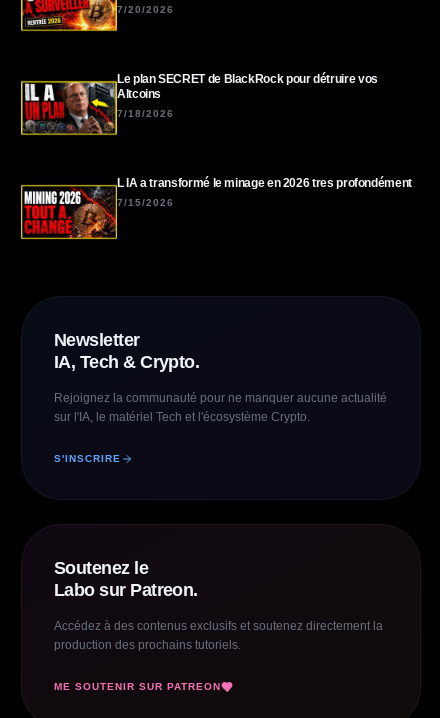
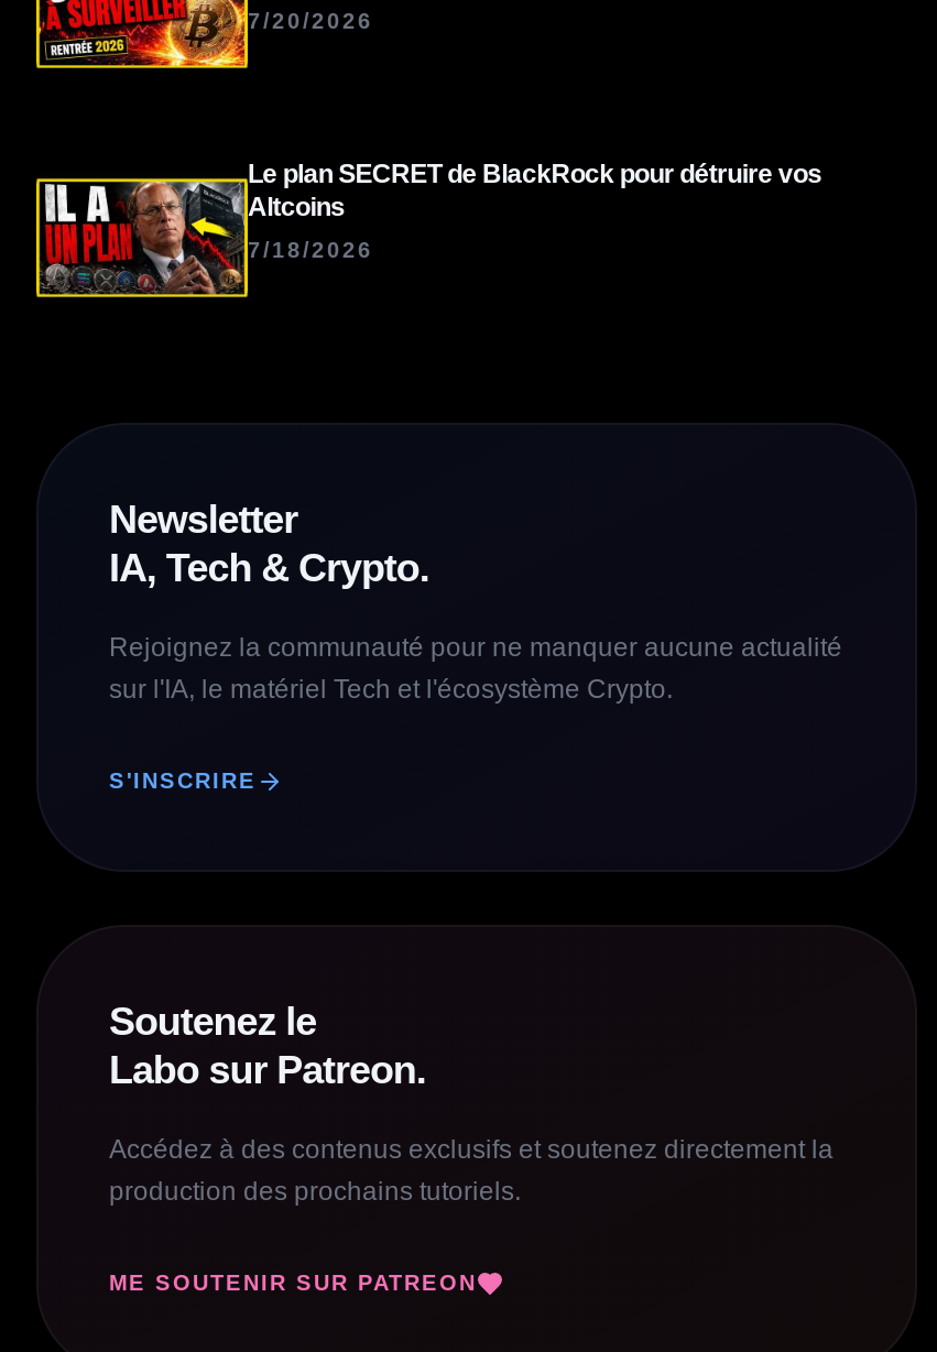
- [image]
- L IA a transformé le minage en 2026 tres profondément
- 7/15/2026
